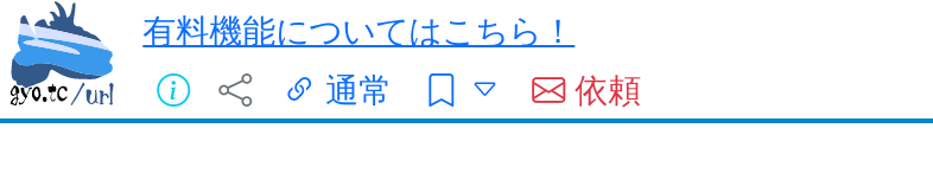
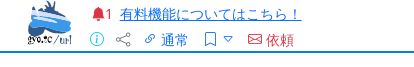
- 有料機能についてはこちら！
+ 1 有料機能についてはこちら！
